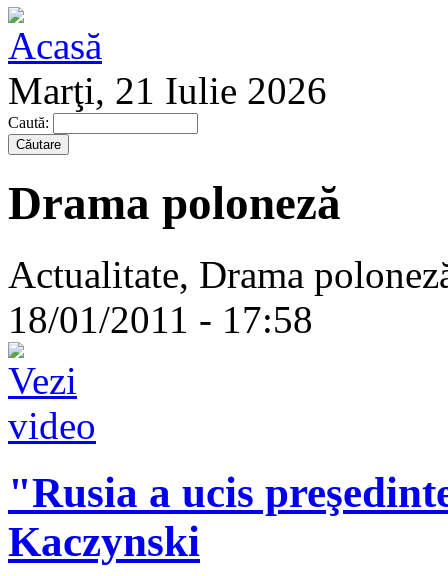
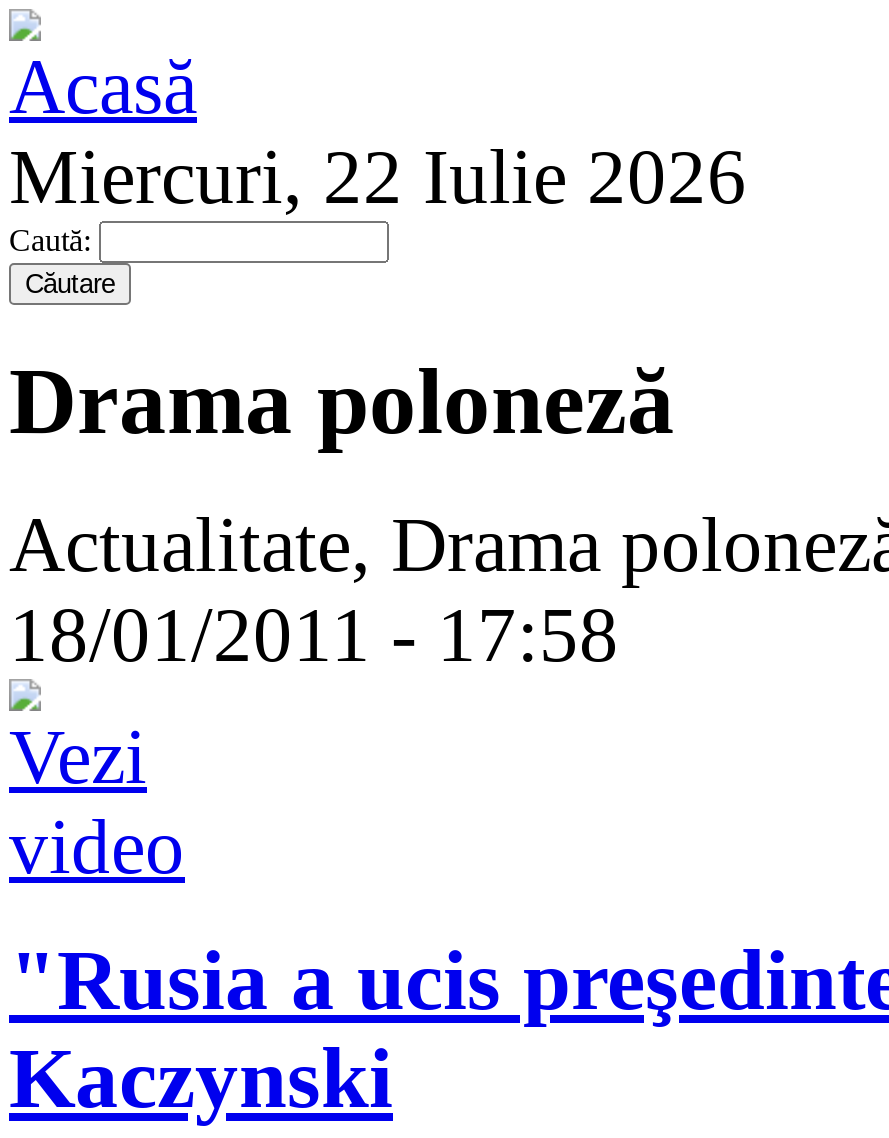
- Marţi, 21 Iulie 2026
+ Miercuri, 22 Iulie 2026
